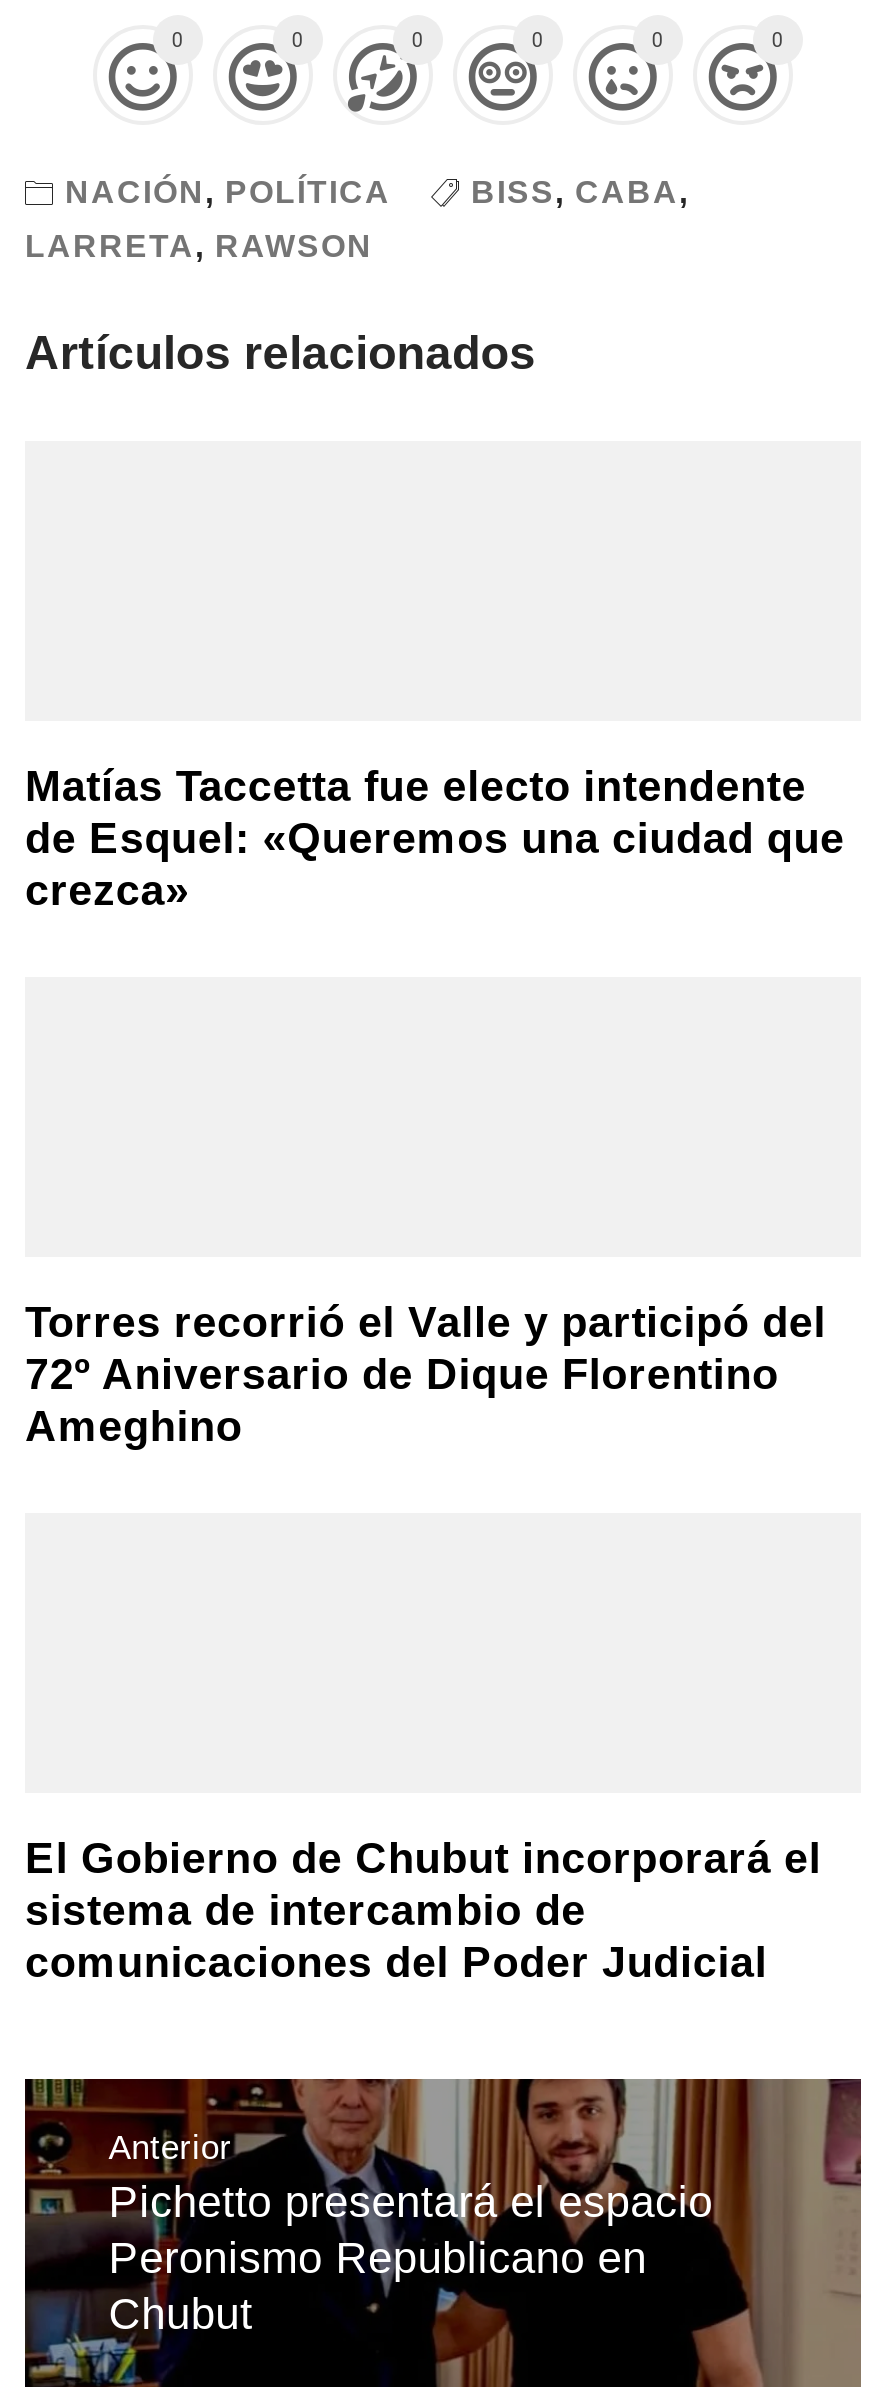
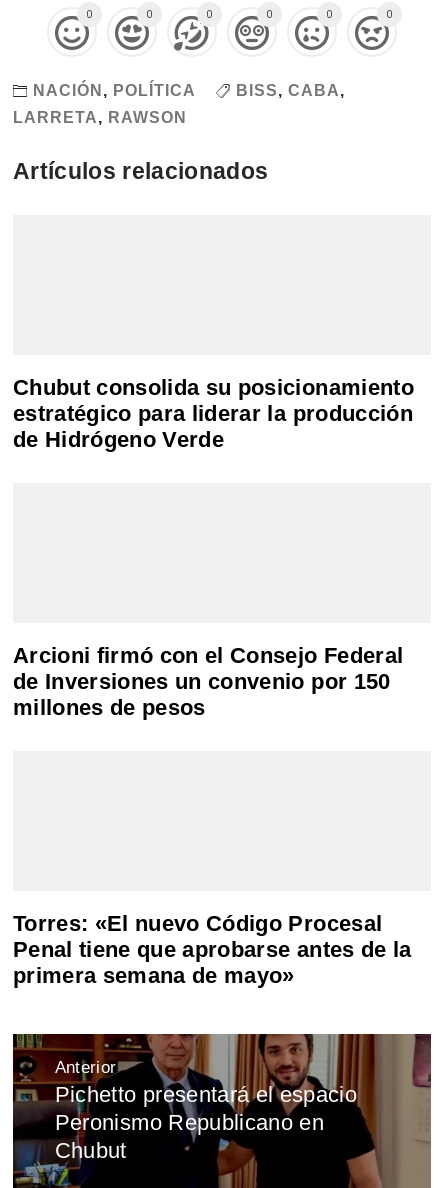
- Matías Taccetta fue electo intendente
- de Esquel: «Queremos una ciudad que
- crezca»
+ Chubut consolida su posicionamiento
+ estratégico para liderar la producción
+ de Hidrógeno Verde

- Torres recorrió el Valle y participó del
- 72º Aniversario de Dique Florentino
- Ameghino
+ Arcioni firmó con el Consejo Federal
+ de Inversiones un convenio por 150
+ millones de pesos

- El Gobierno de Chubut incorporará el
- sistema de intercambio de
- comunicaciones del Poder Judicial
+ Torres: «El nuevo Código Procesal
+ Penal tiene que aprobarse antes de la
+ primera semana de mayo»
